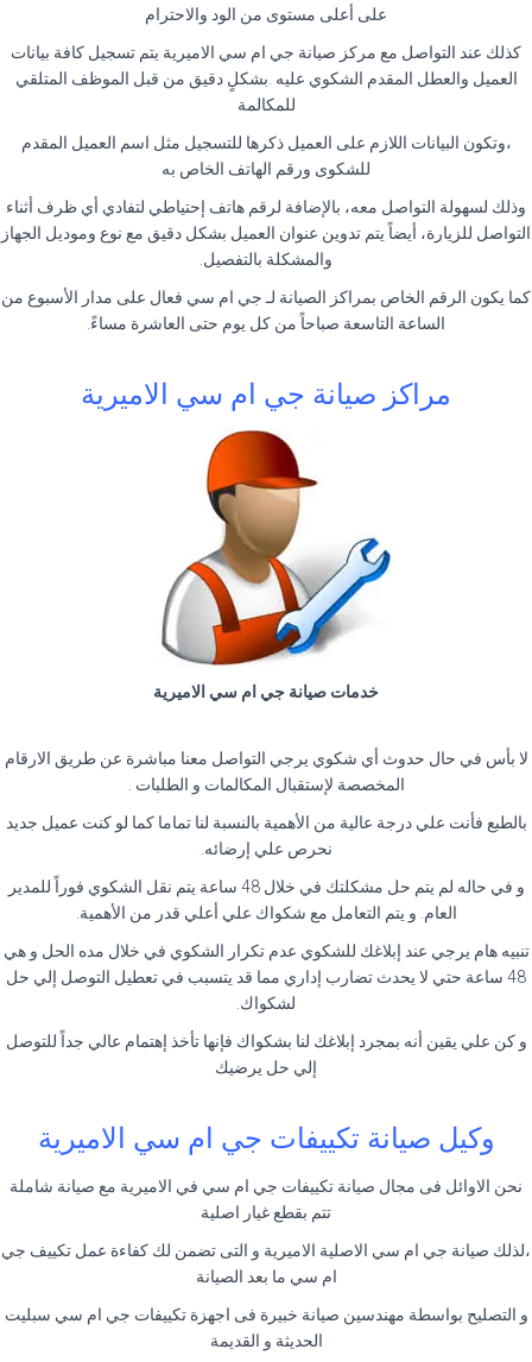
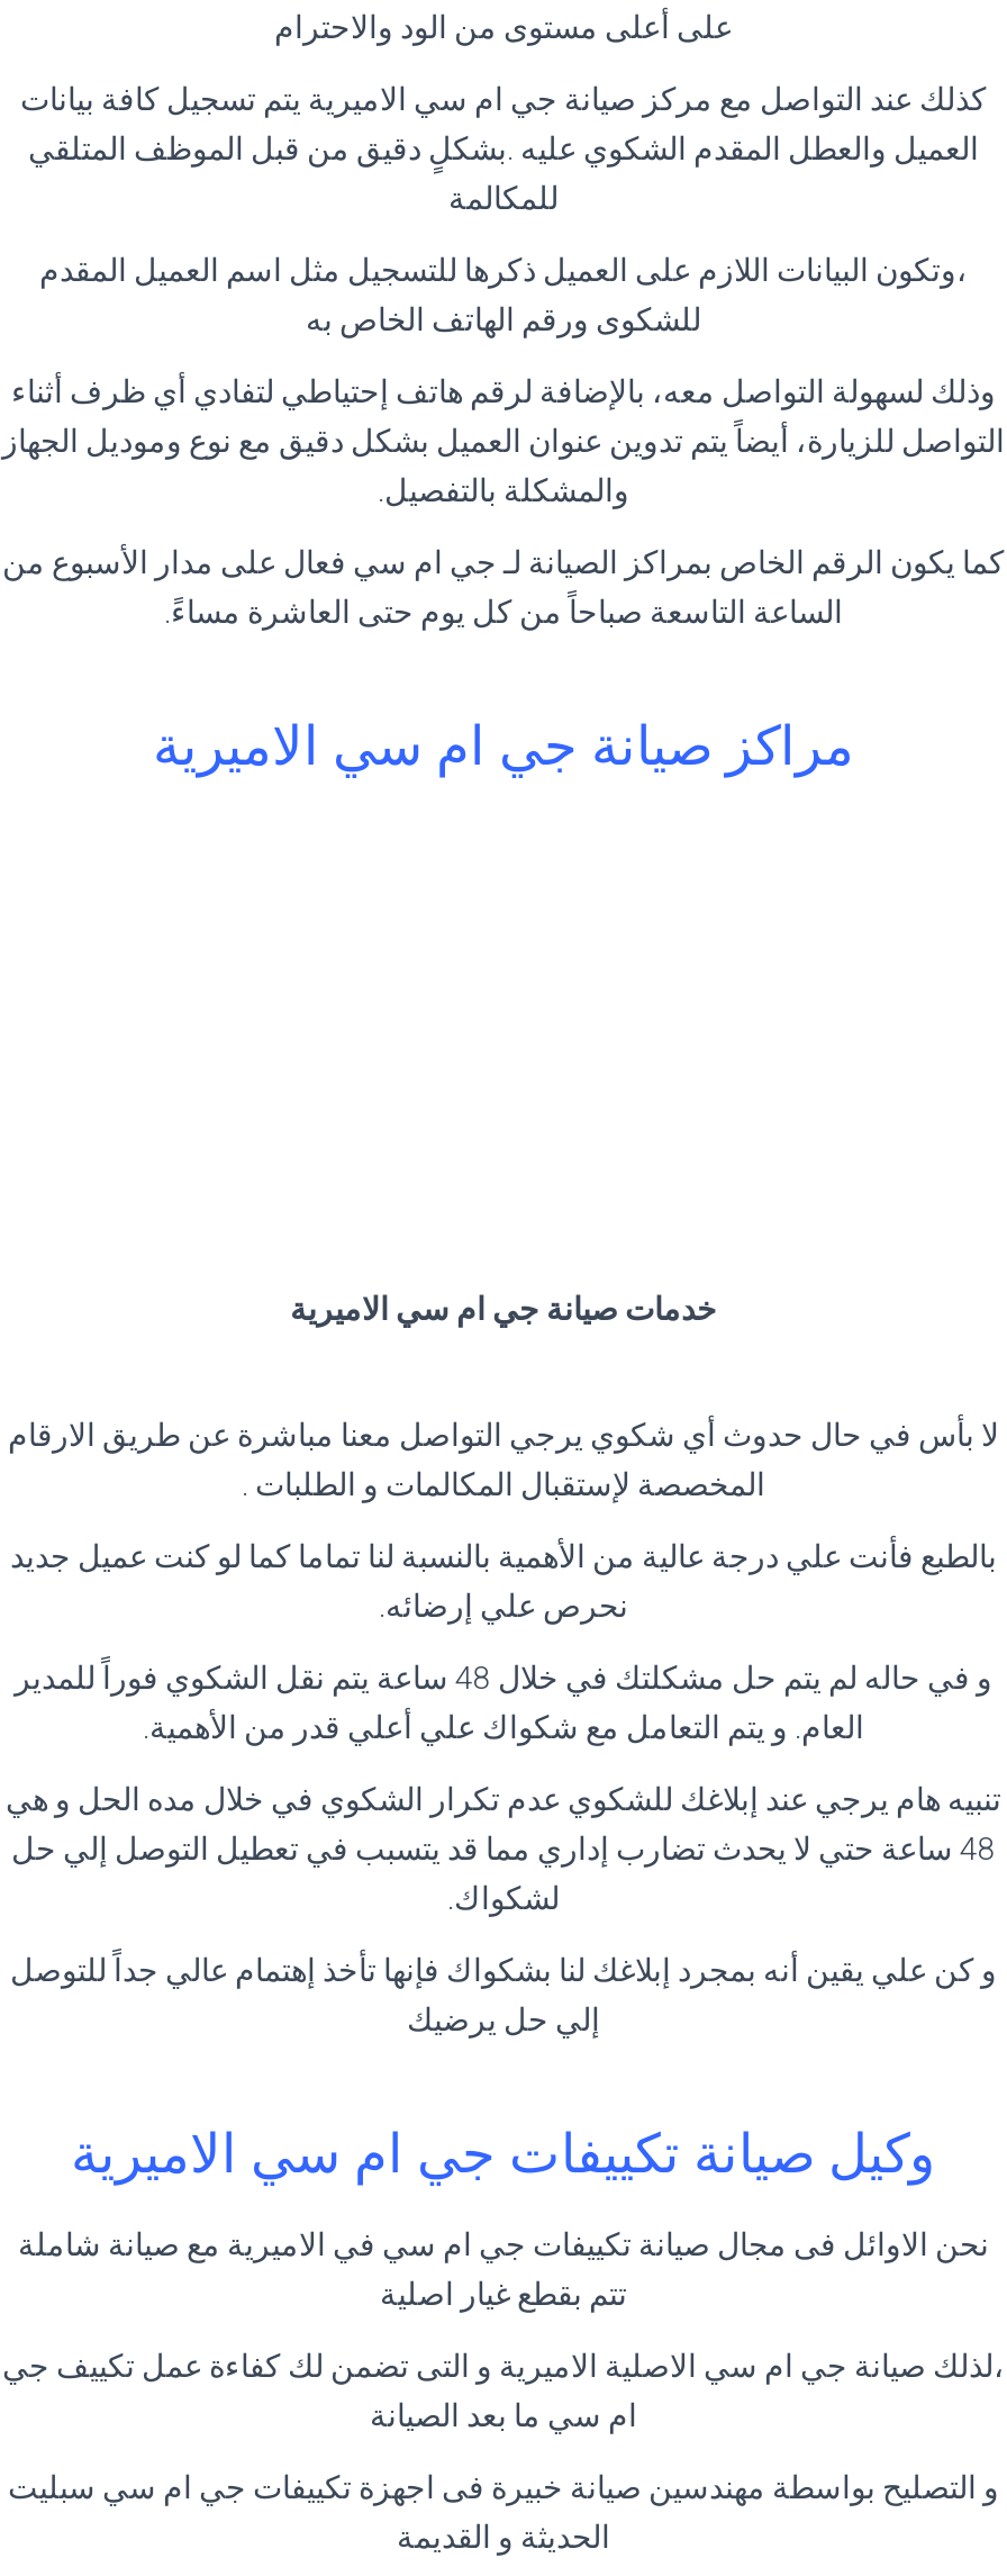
- [image]
